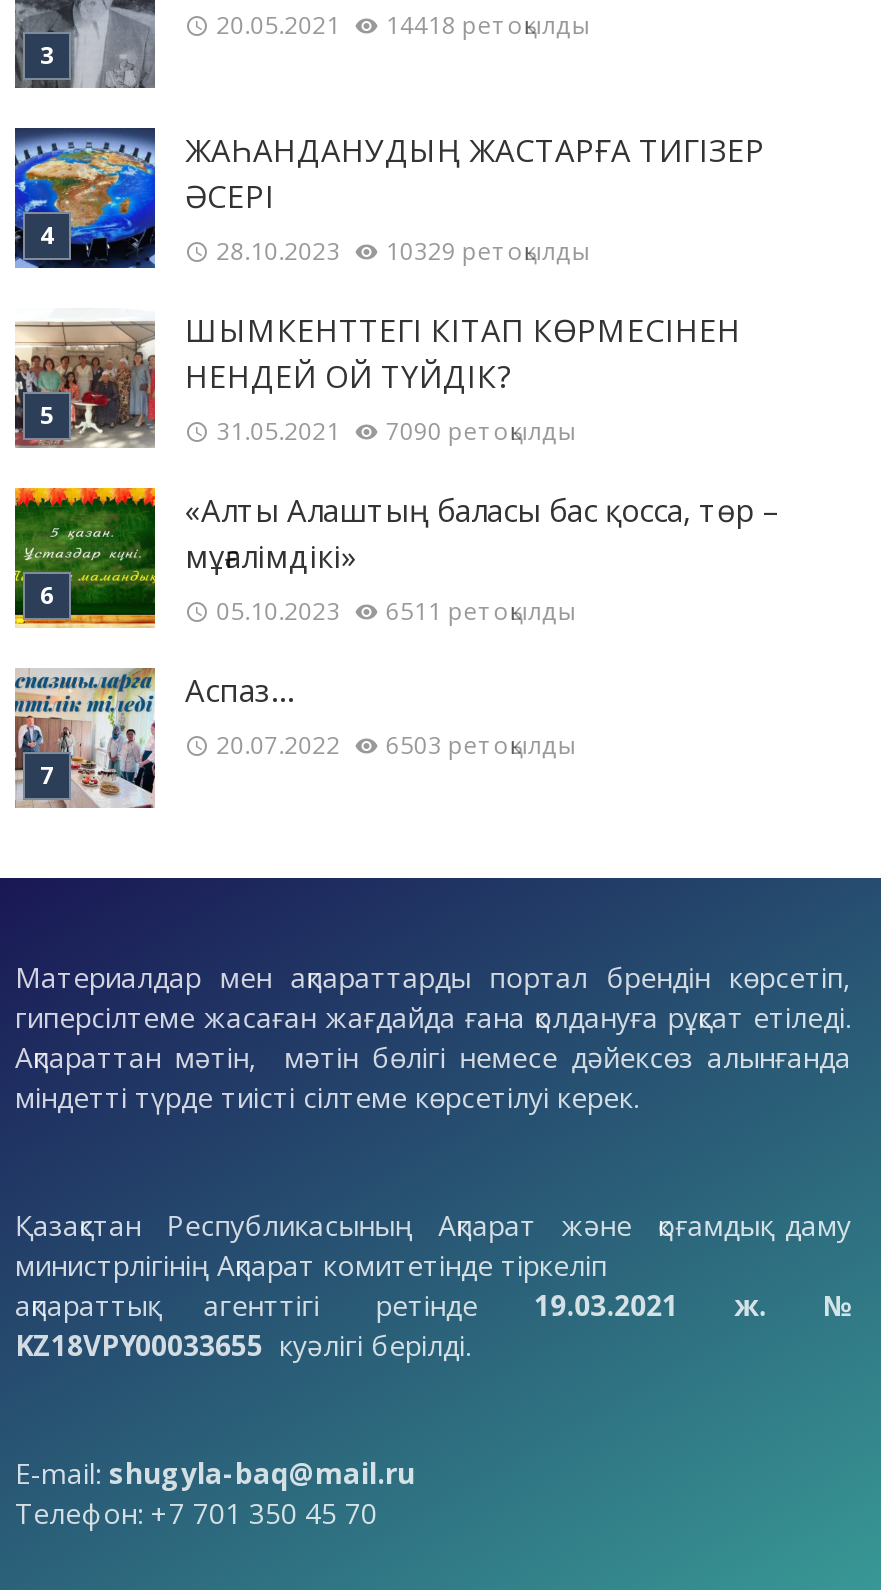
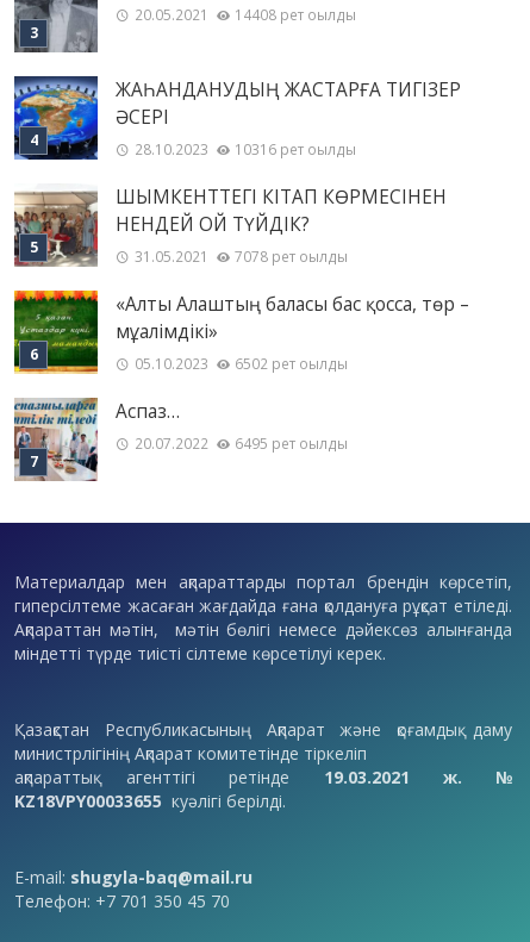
- 20.05.2021 14418 рет оқылды
+ 20.05.2021 14408 рет оқылды

- 28.10.2023 10329 рет оқылды
+ 28.10.2023 10316 рет оқылды

- 31.05.2021 7090 рет оқылды
+ 31.05.2021 7078 рет оқылды

- 05.10.2023 6511 рет оқылды
+ 05.10.2023 6502 рет оқылды

- 20.07.2022 6503 рет оқылды
+ 20.07.2022 6495 рет оқылды
